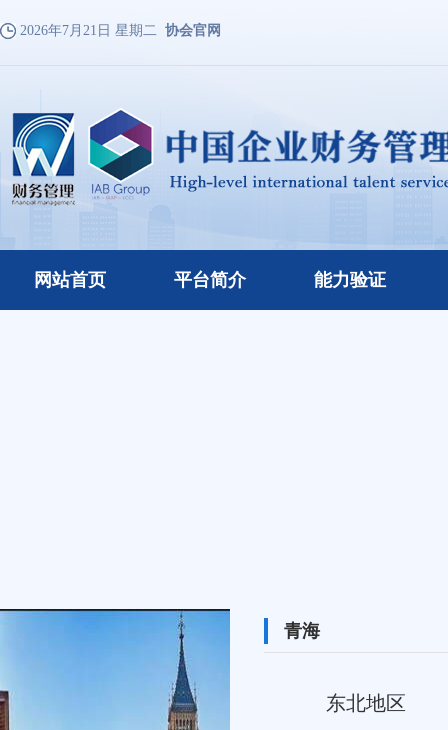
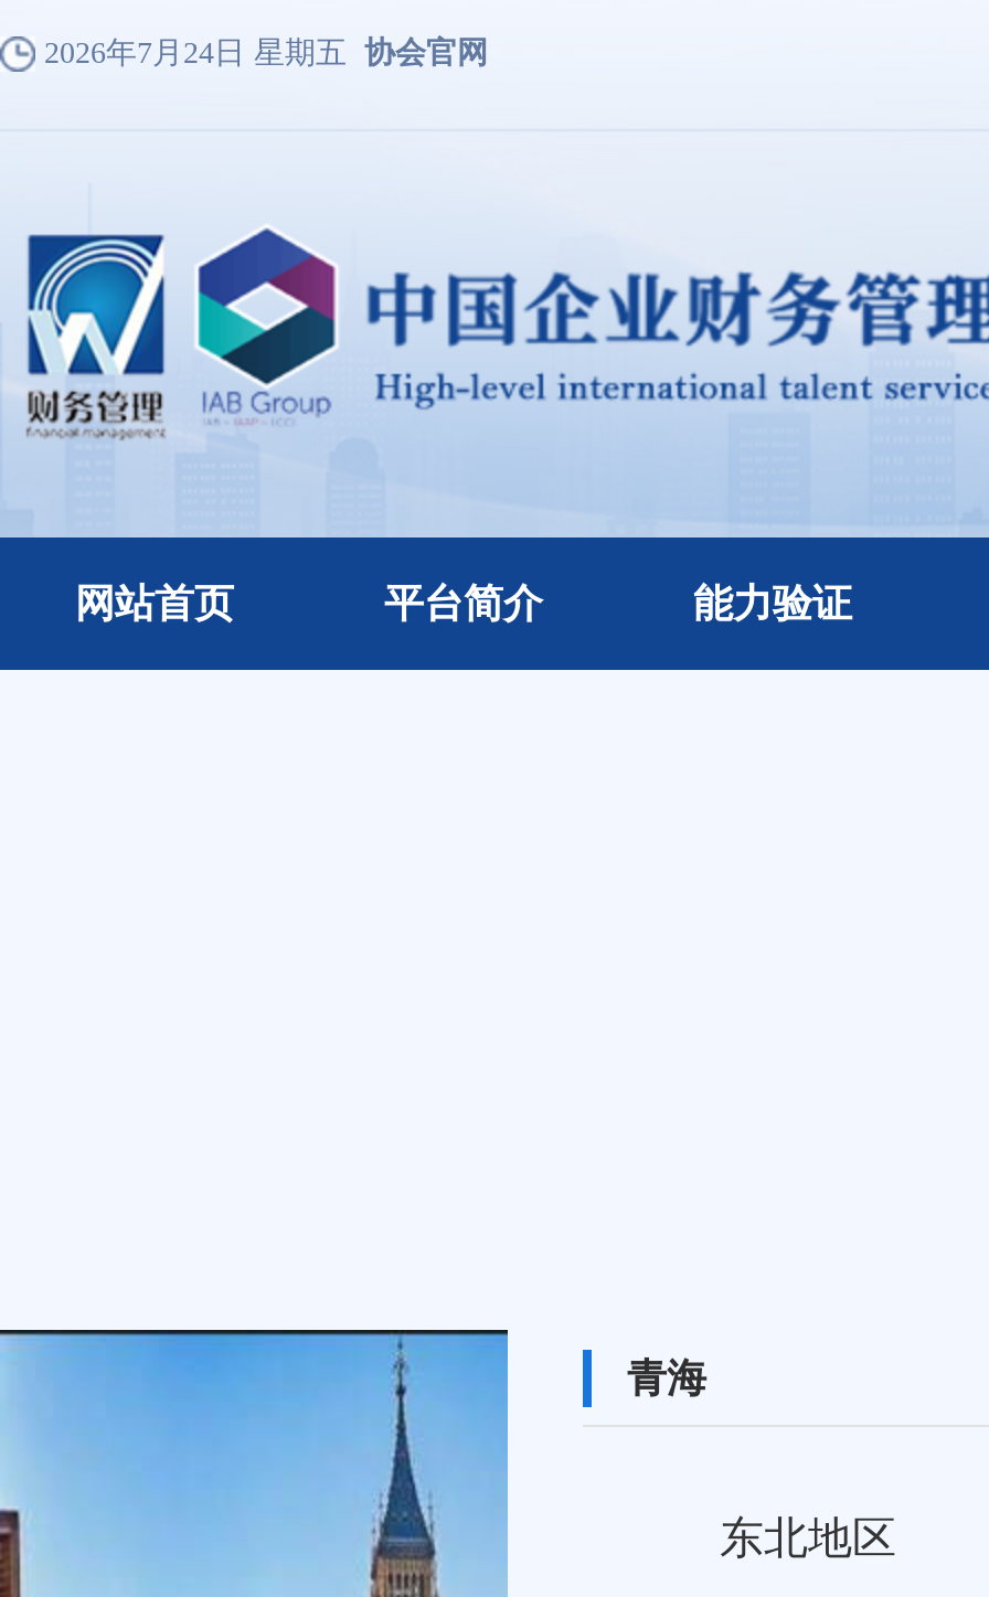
- 2026年7月21日 星期二 协会官网
+ 2026年7月24日 星期五 协会官网
